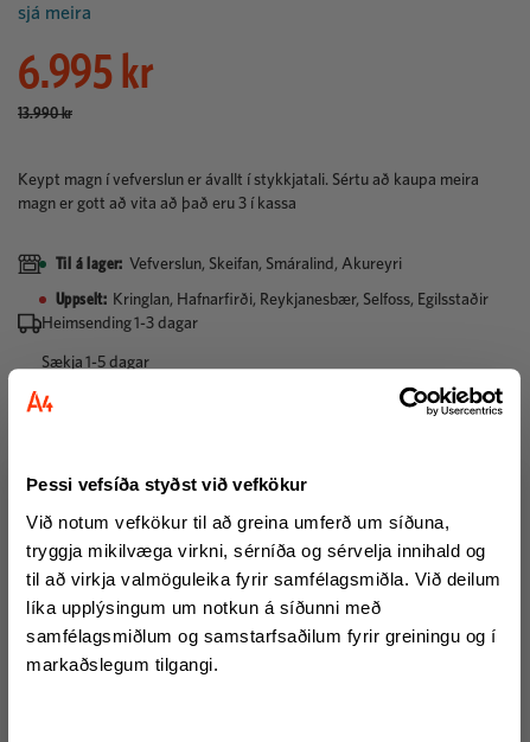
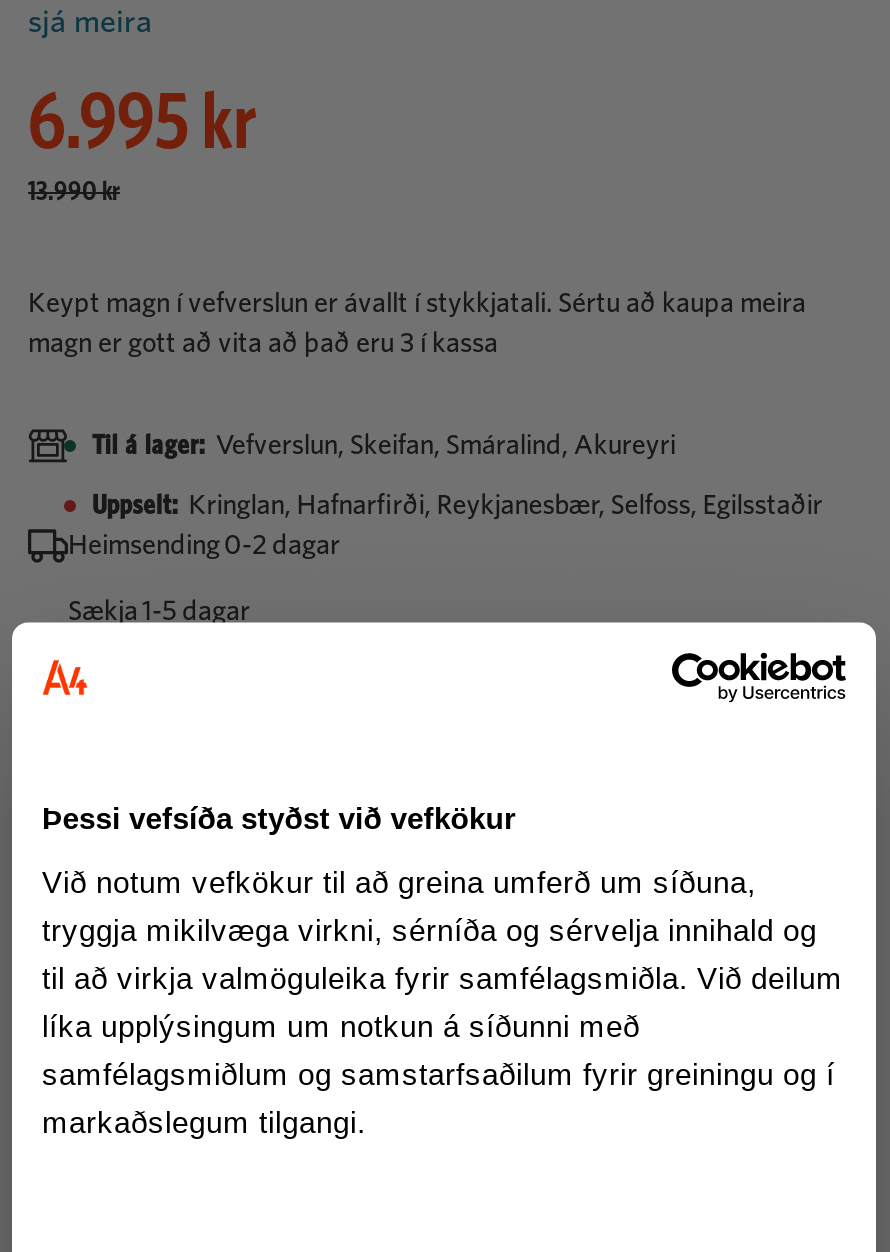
- Heimsending 1-3 dagar
+ Heimsending 0-2 dagar
